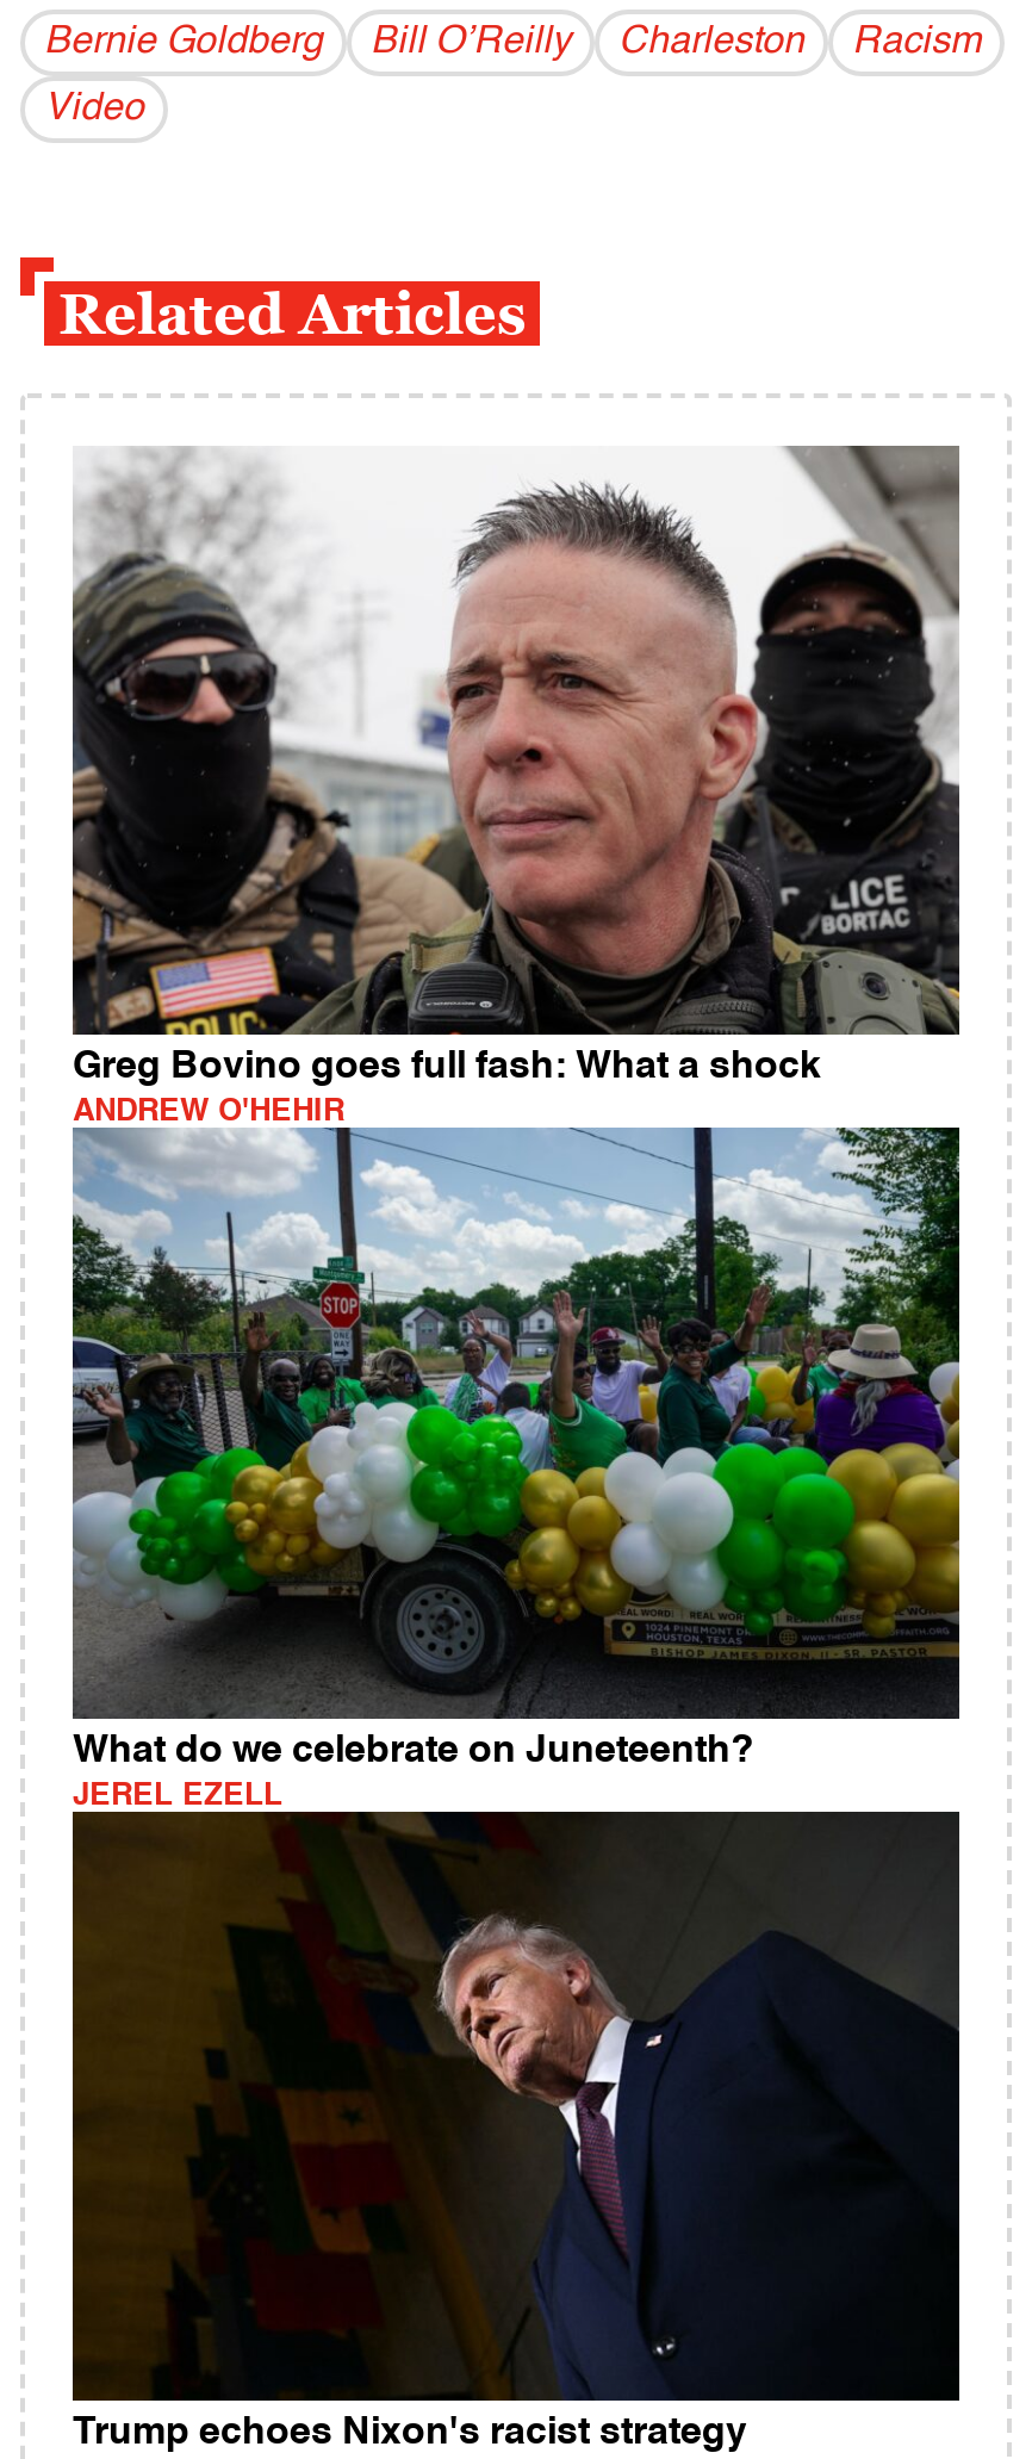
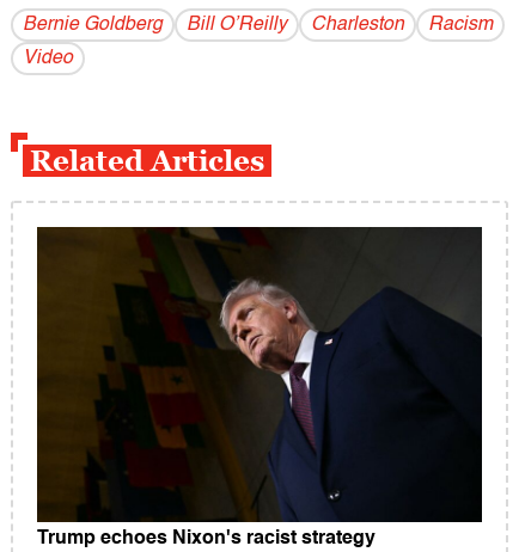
- [image]
- Greg Bovino goes full fash: What a shock
- ANDREW O'HEHIR

- [image]
- What do we celebrate on Juneteenth?
- JEREL EZELL
